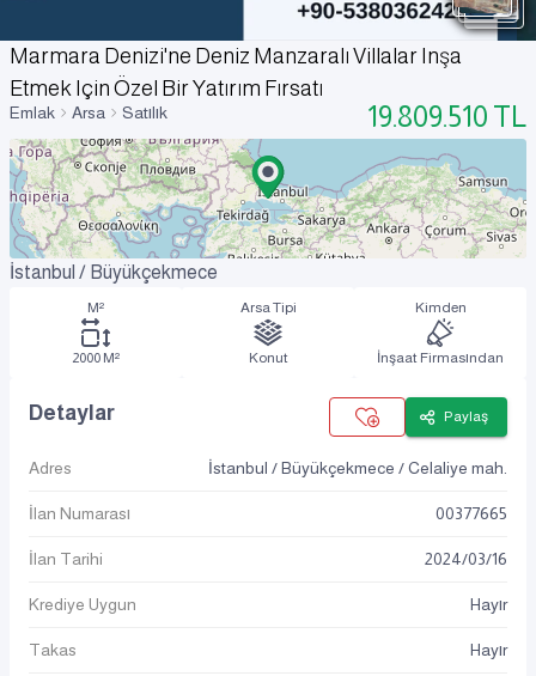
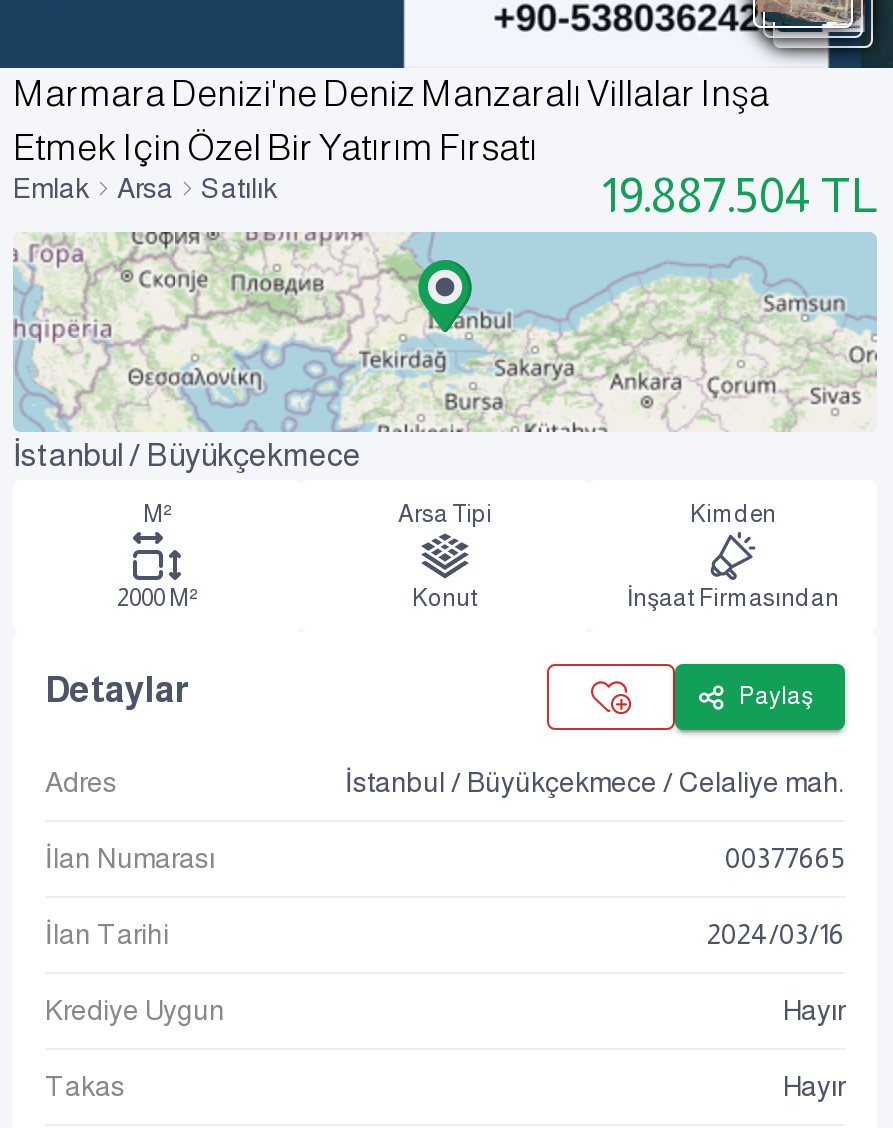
- 19.809.510 TL
+ 19.887.504 TL
